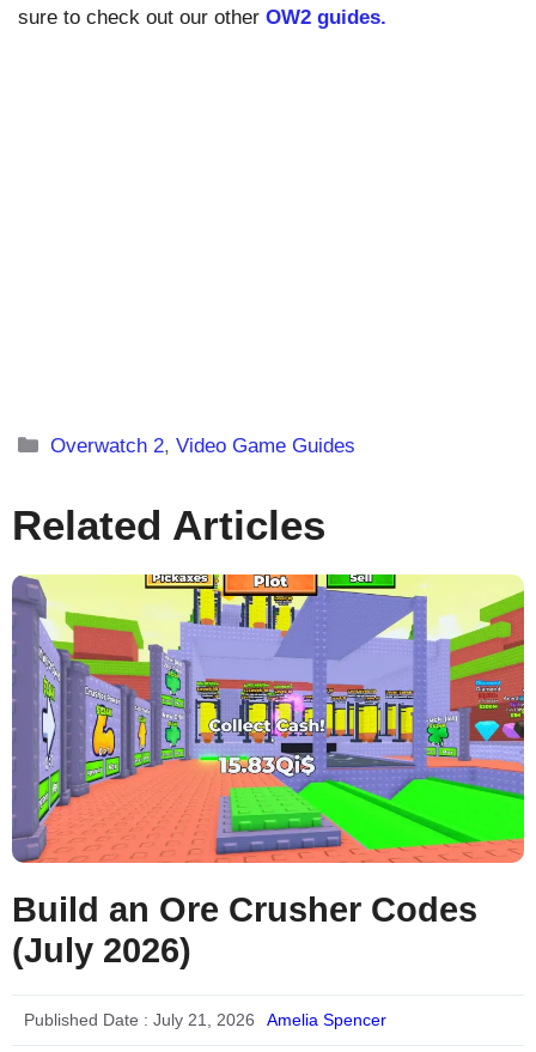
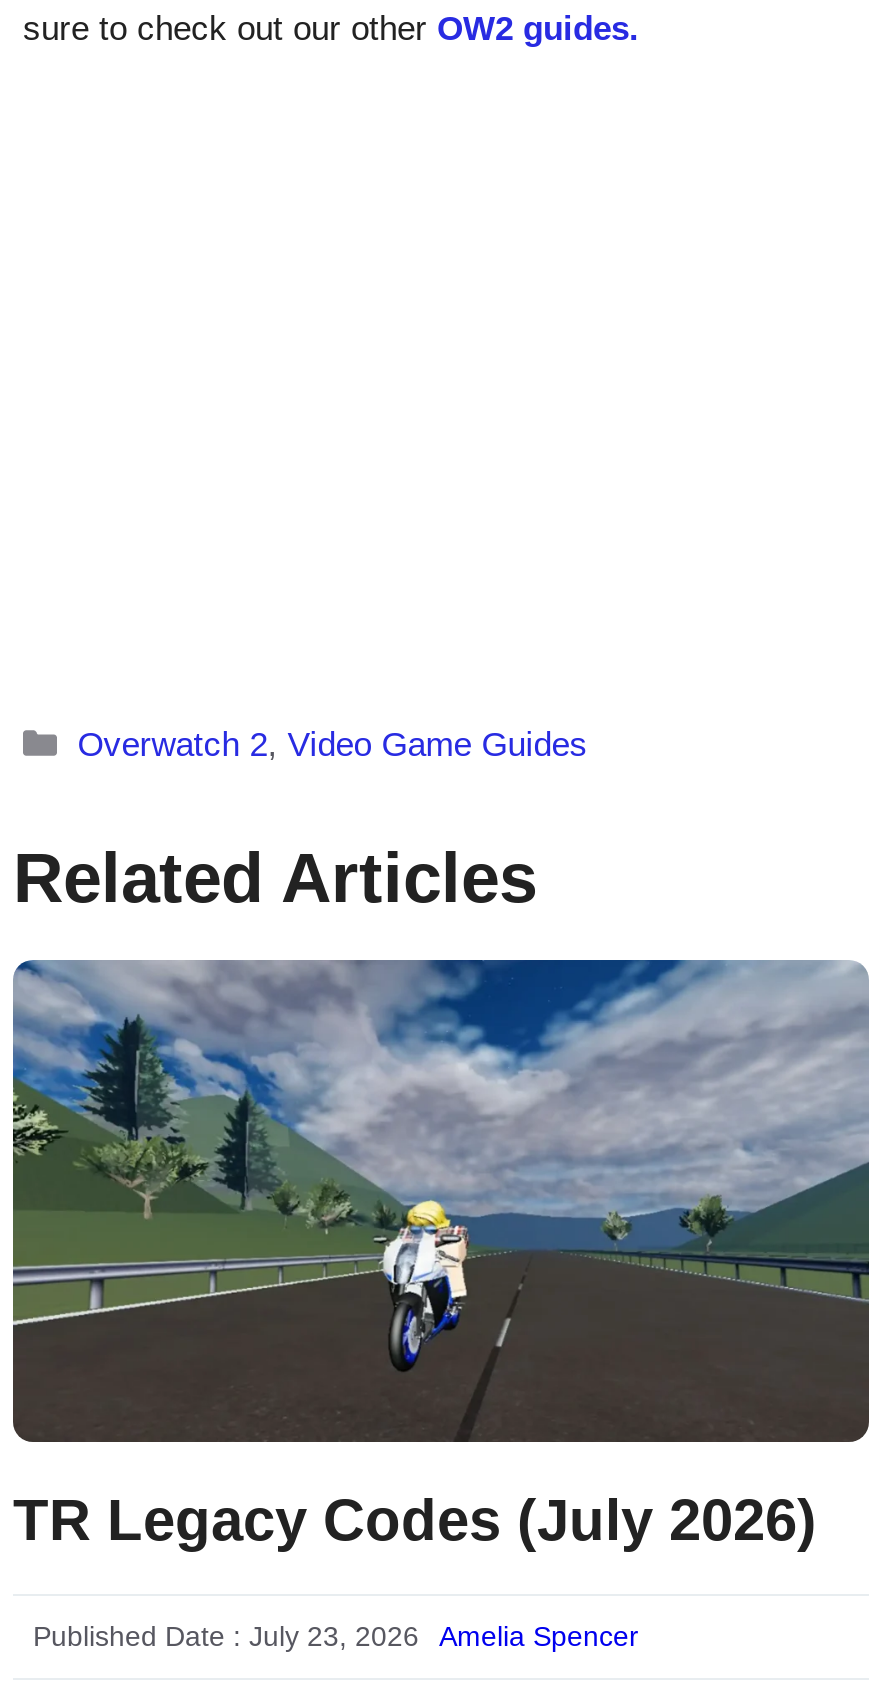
- [image]
- Build an Ore Crusher Codes
- (July 2026)
+ [image]
+ TR Legacy Codes (July 2026)

- Published Date : July 21, 2026
+ Published Date : July 23, 2026
